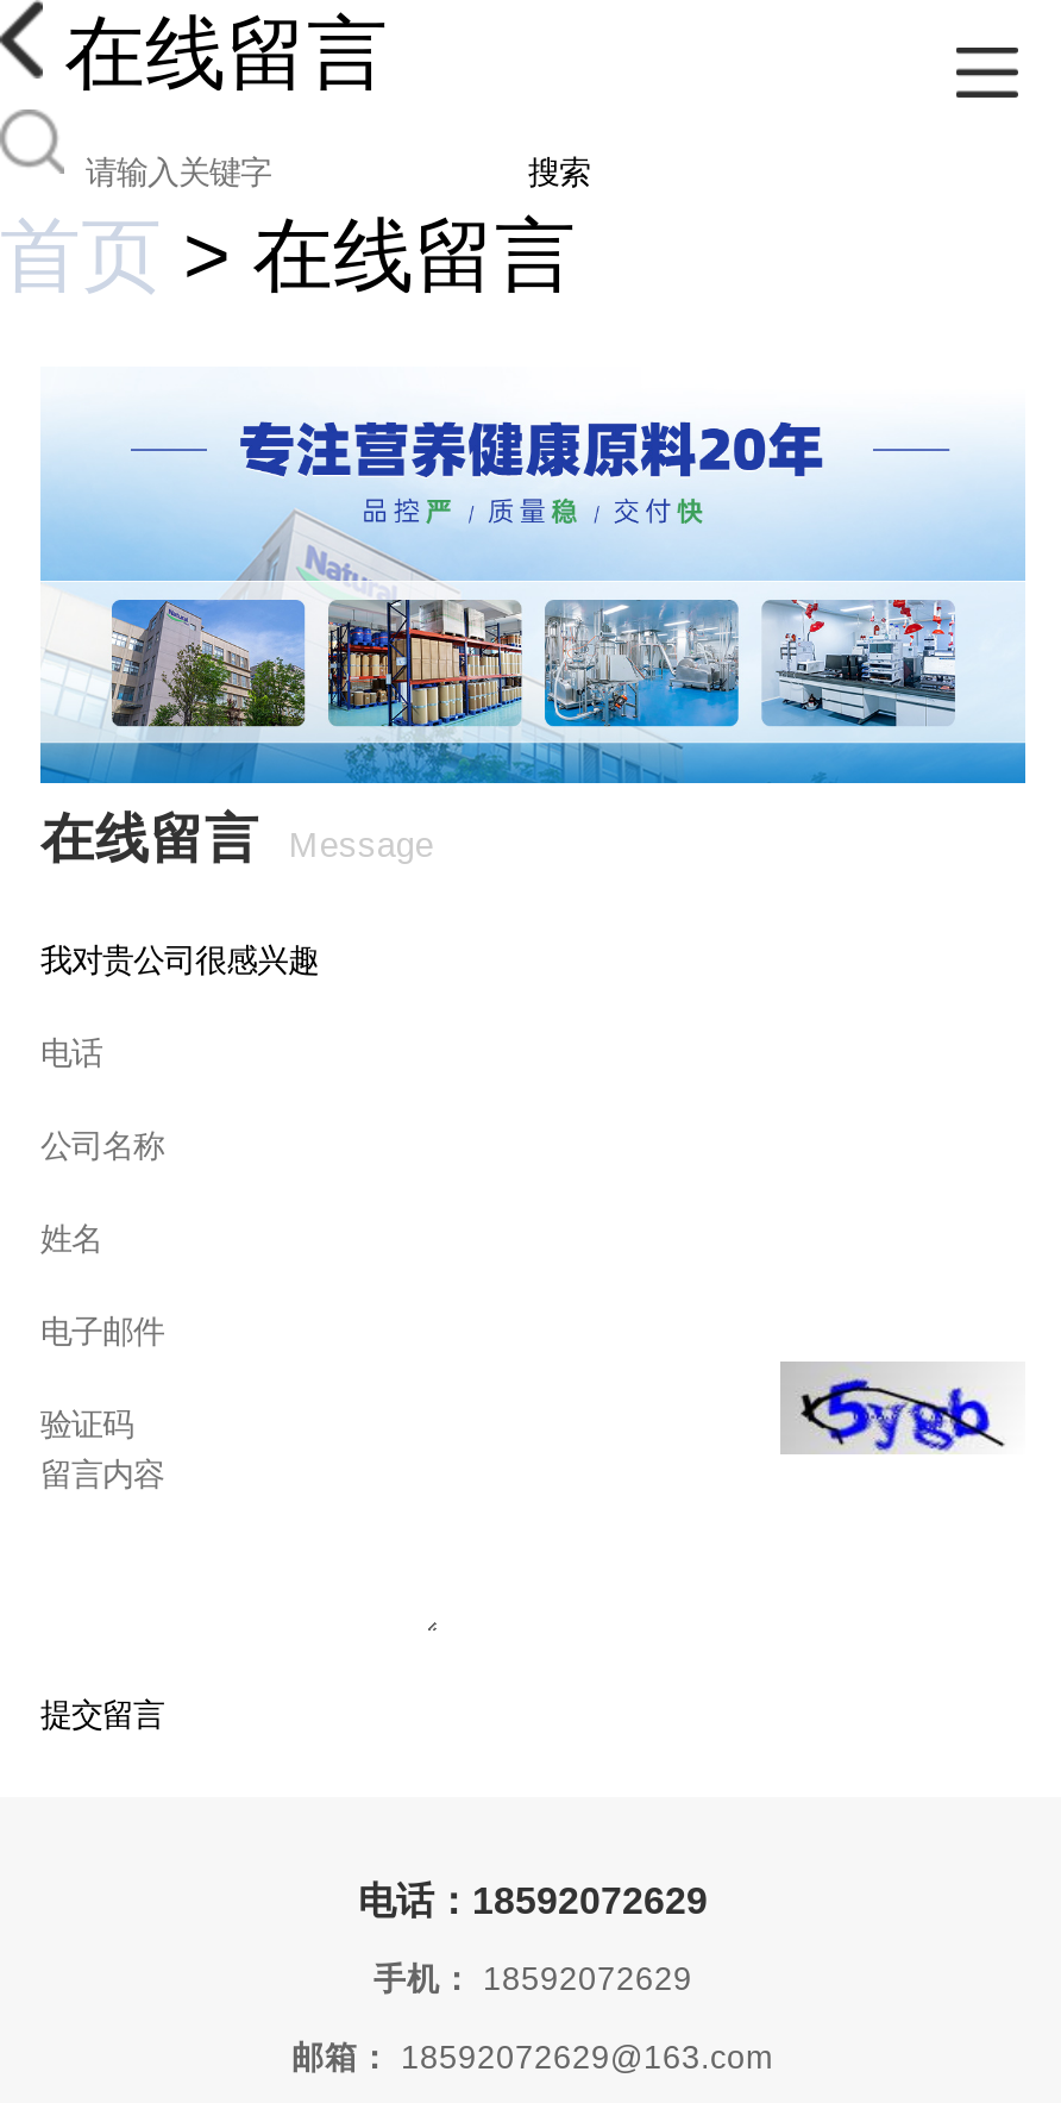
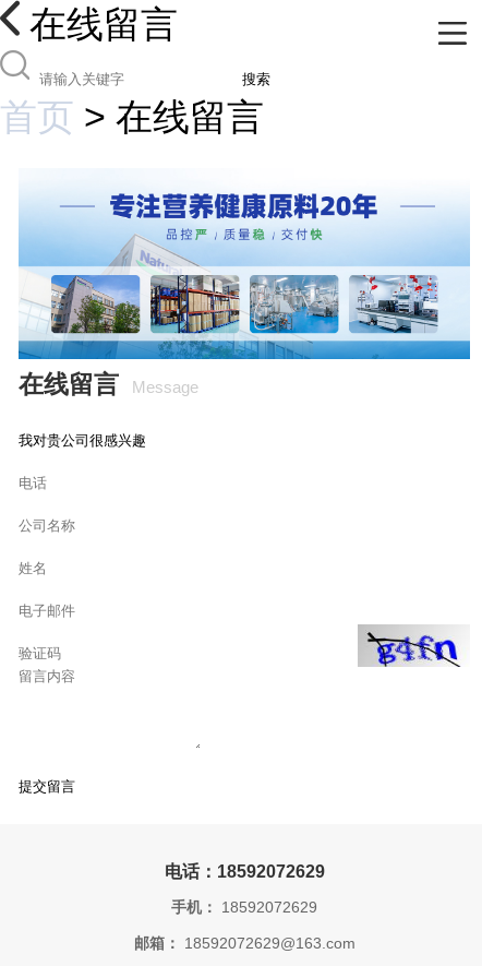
- [image]
+ [image]
